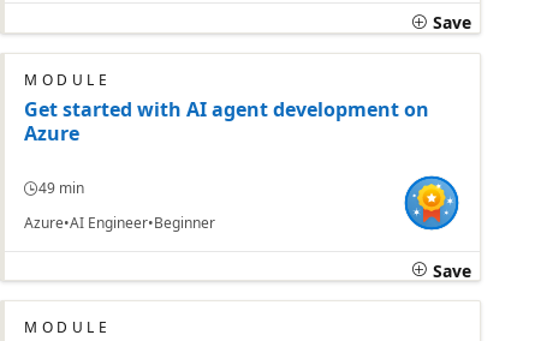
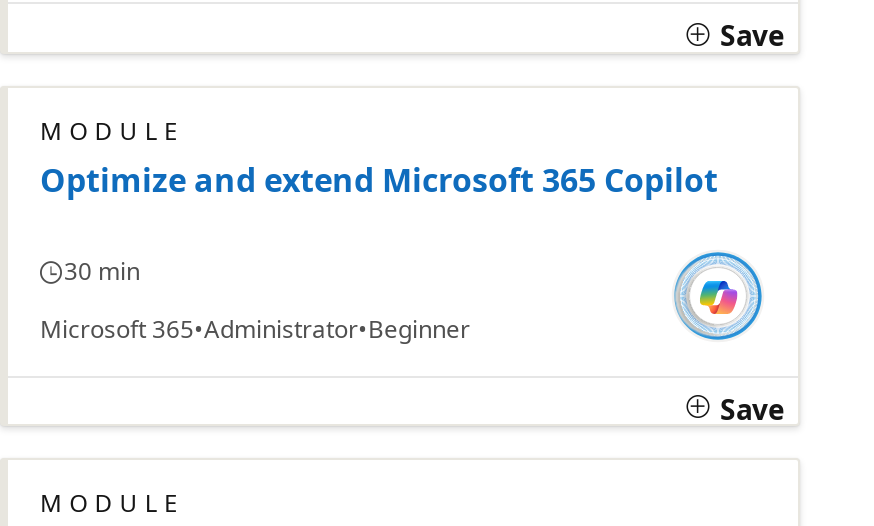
- Get started with AI agent development on
- Azure
+ Optimize and extend Microsoft 365 Copilot

- 49 min
+ 30 min

- [image]
+ [image]

- Azure AI Engineer Beginner
+ Microsoft 365 Administrator Beginner
